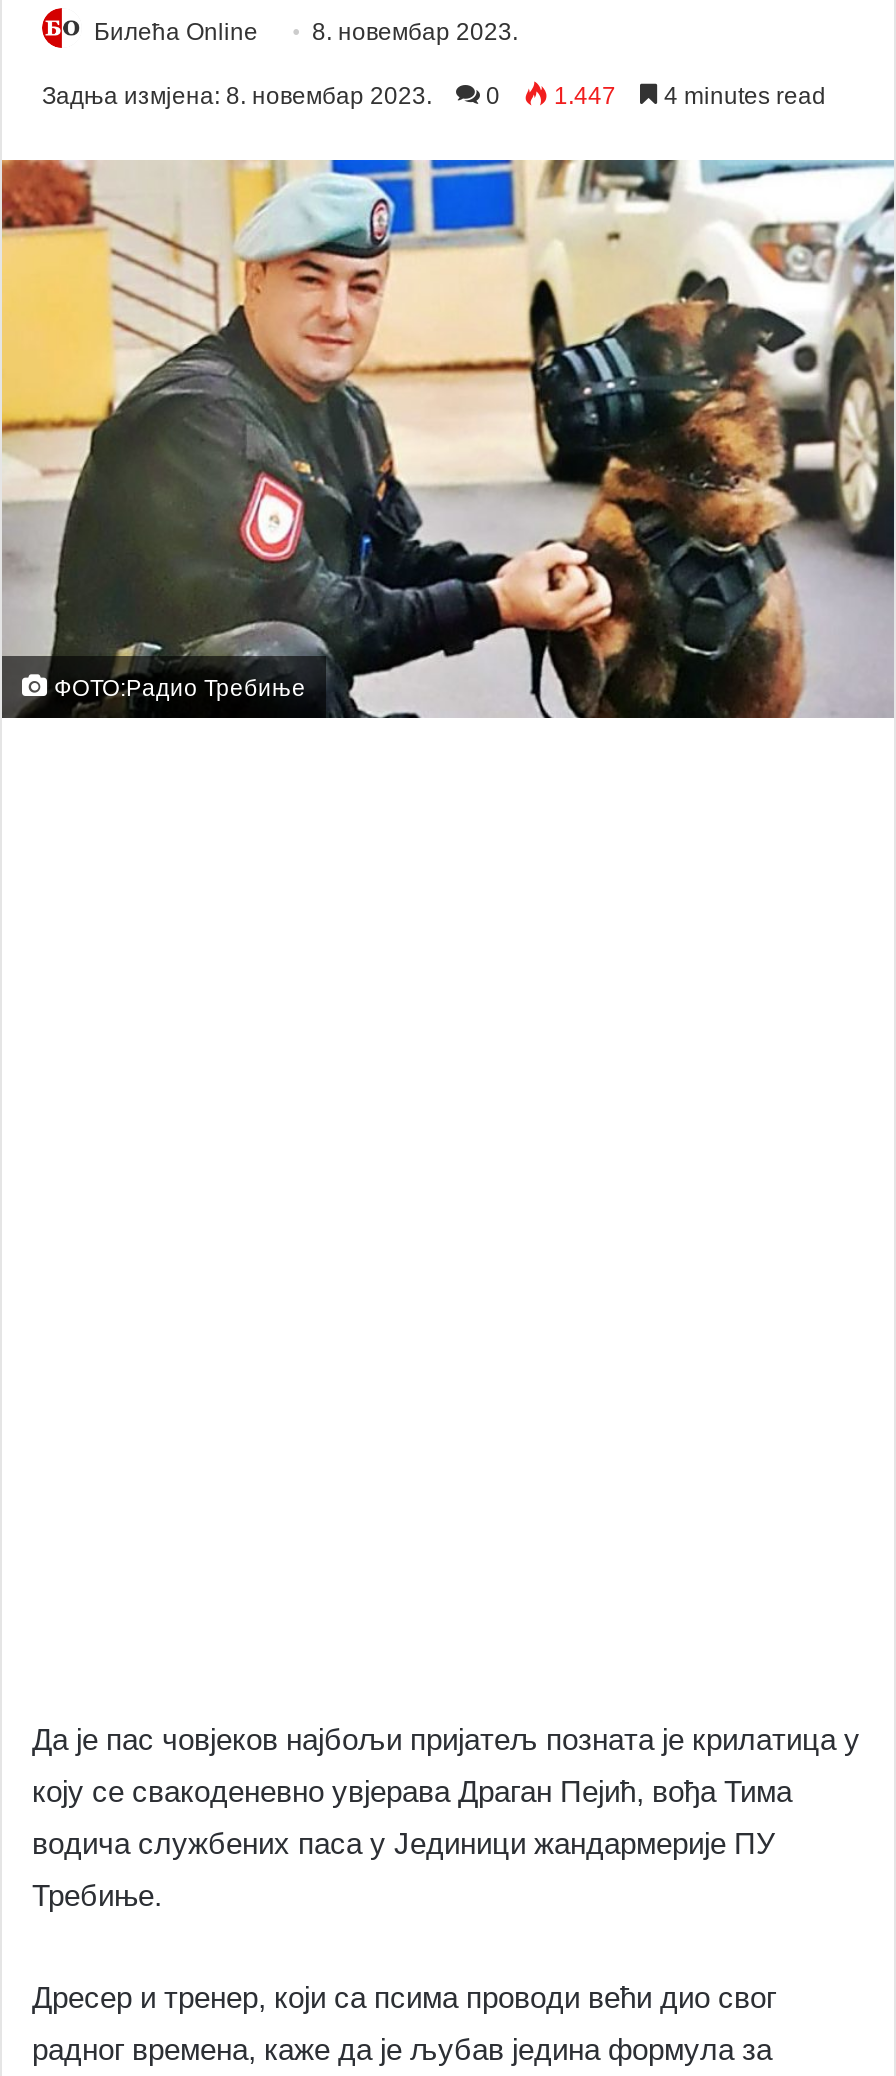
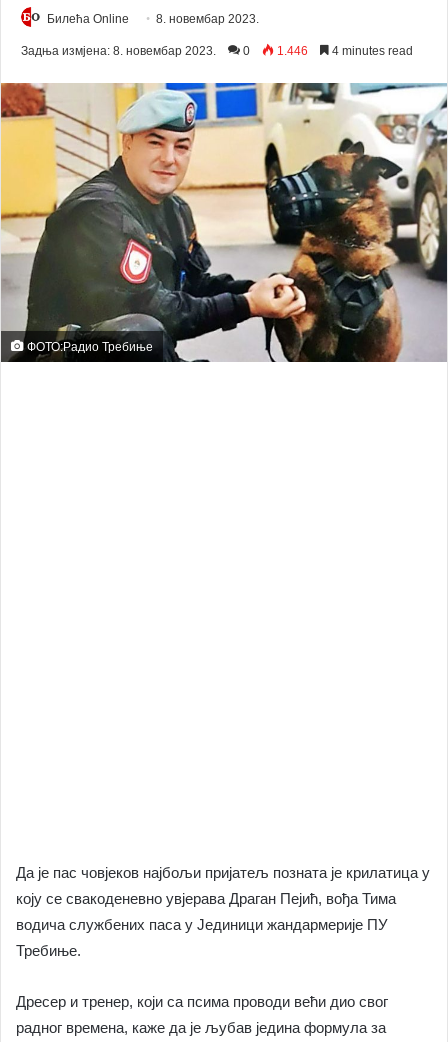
- Задња измјена: 8. новембар 2023. 0 1.447 4 minutes read
+ Задња измјена: 8. новембар 2023. 0 1.446 4 minutes read
